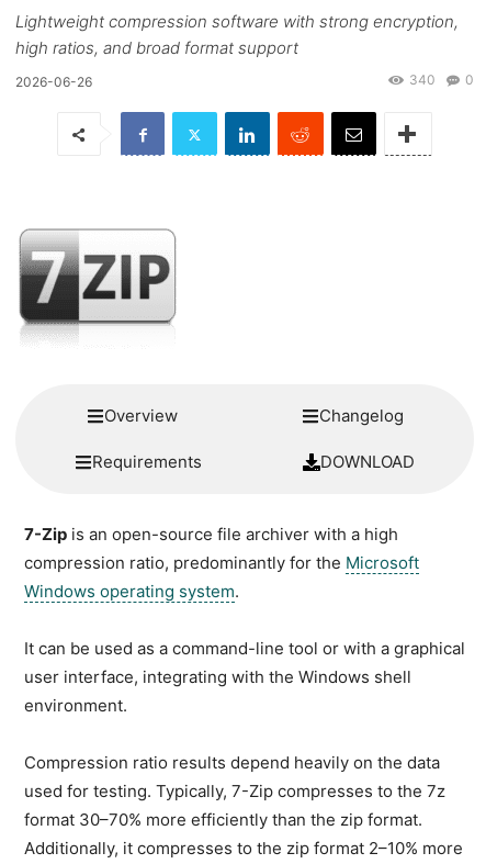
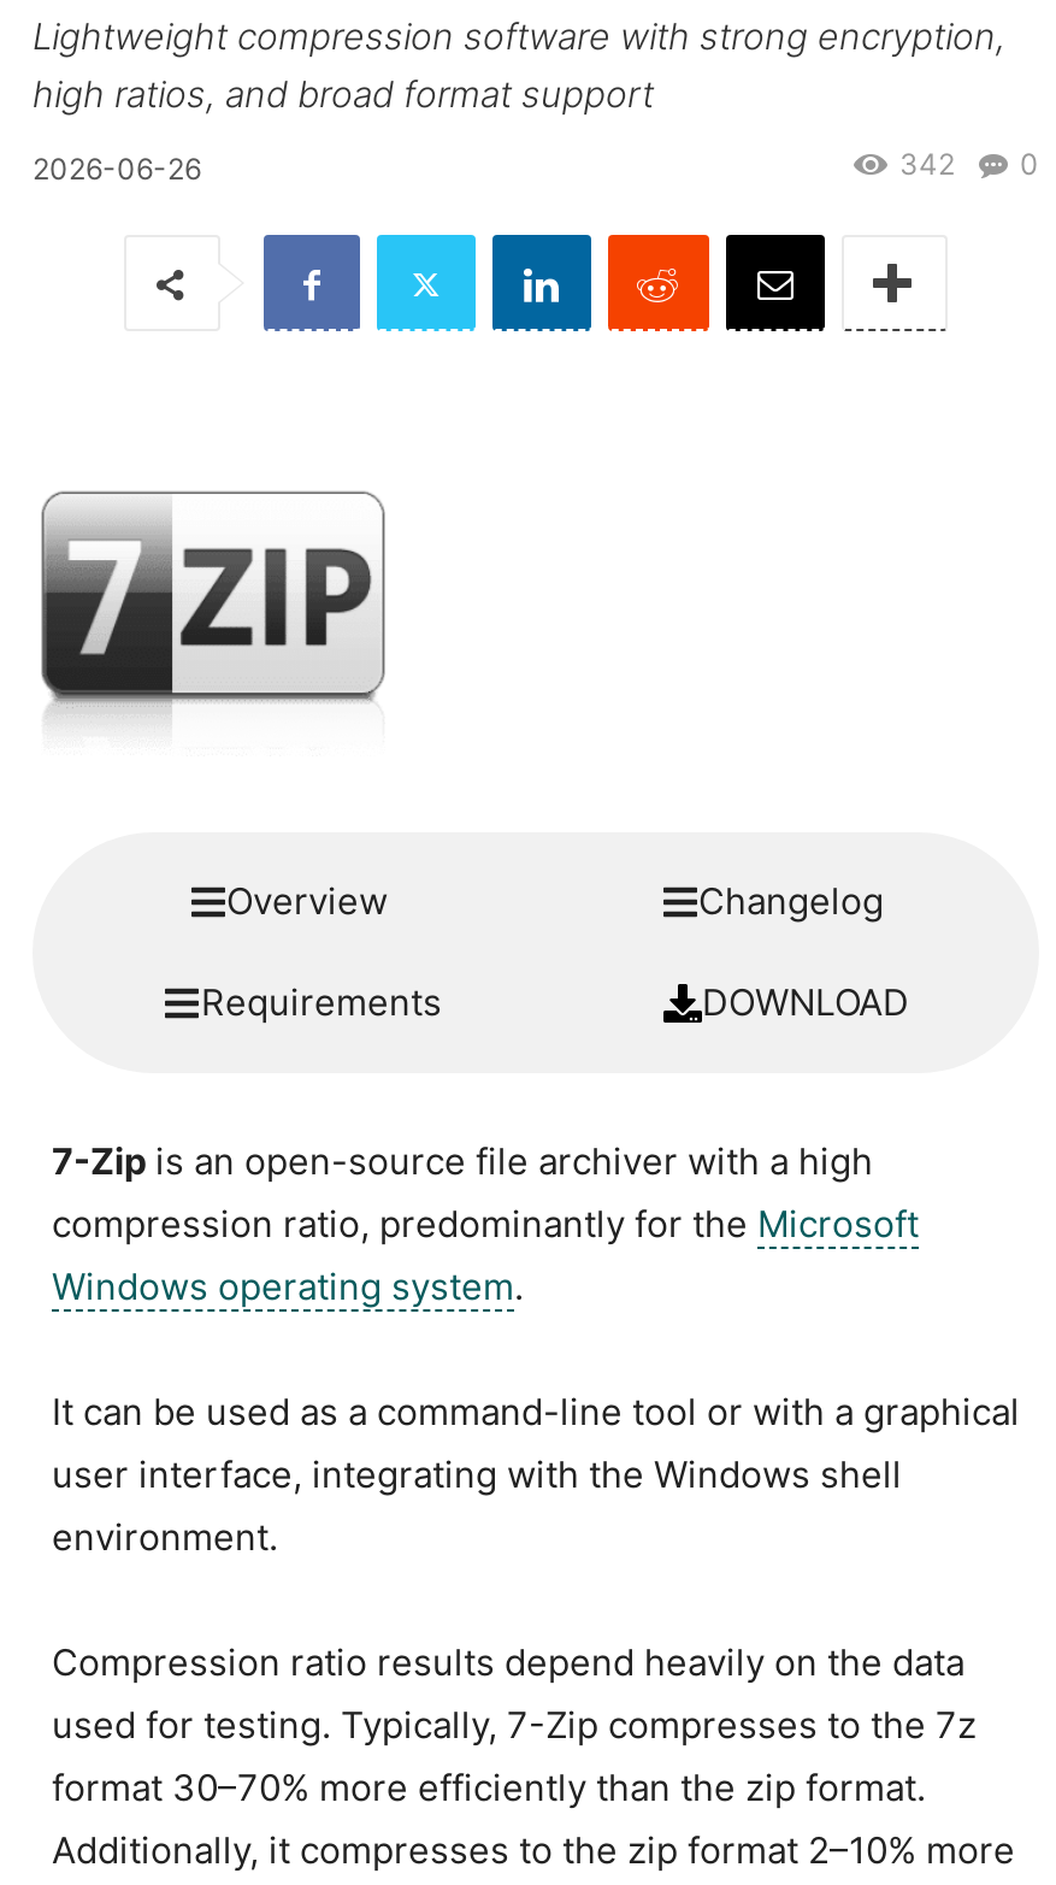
- 340 0
+ 342 0
